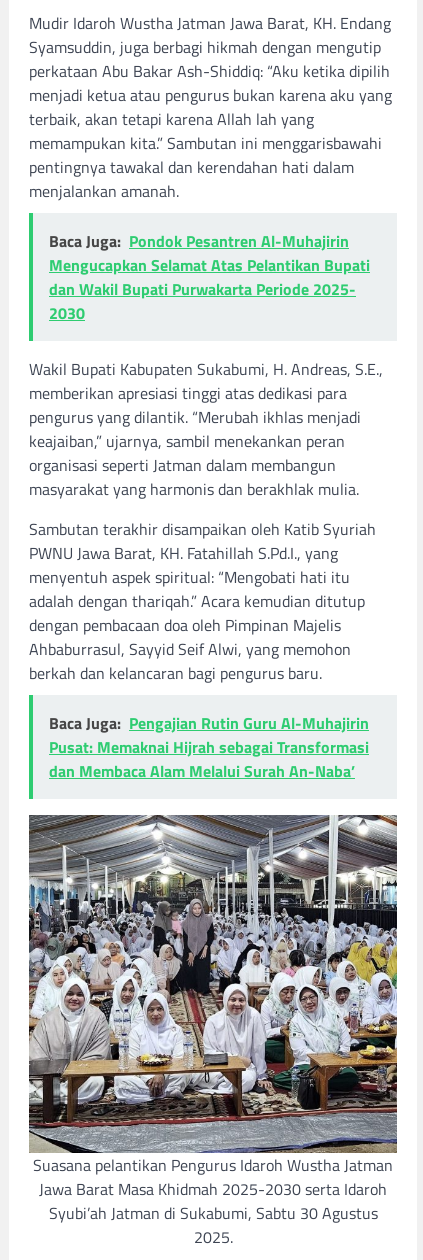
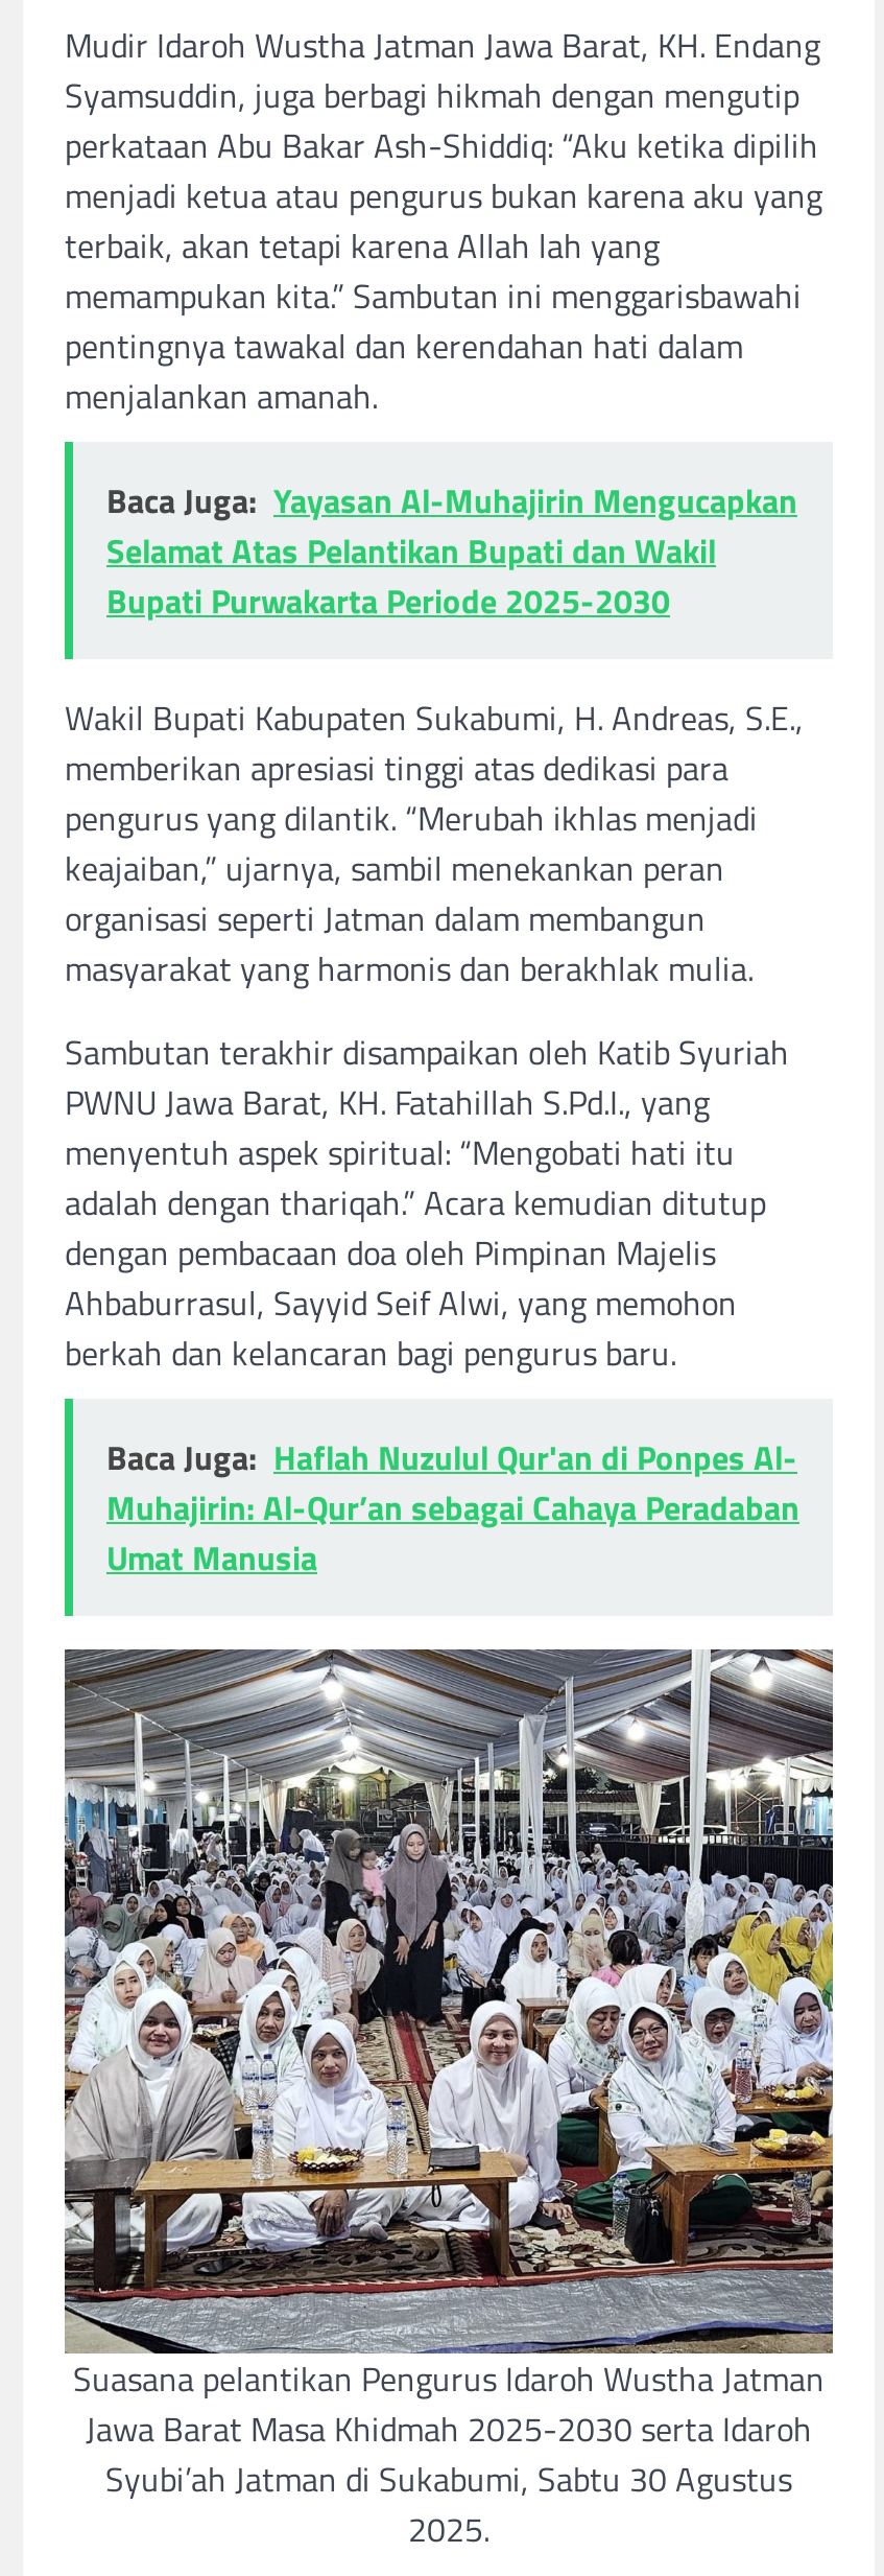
- Baca Juga: Pondok Pesantren Al-Muhajirin
- Mengucapkan Selamat Atas Pelantikan Bupati
- dan Wakil Bupati Purwakarta Periode 2025-
- 2030
+ Baca Juga: Yayasan Al-Muhajirin Mengucapkan
+ Selamat Atas Pelantikan Bupati dan Wakil
+ Bupati Purwakarta Periode 2025-2030

- Baca Juga: Pengajian Rutin Guru Al-Muhajirin
- Pusat: Memaknai Hijrah sebagai Transformasi
- dan Membaca Alam Melalui Surah An-Naba’
+ Baca Juga: Haflah Nuzulul Qur'an di Ponpes Al-
+ Muhajirin: Al-Qur’an sebagai Cahaya Peradaban
+ Umat Manusia
